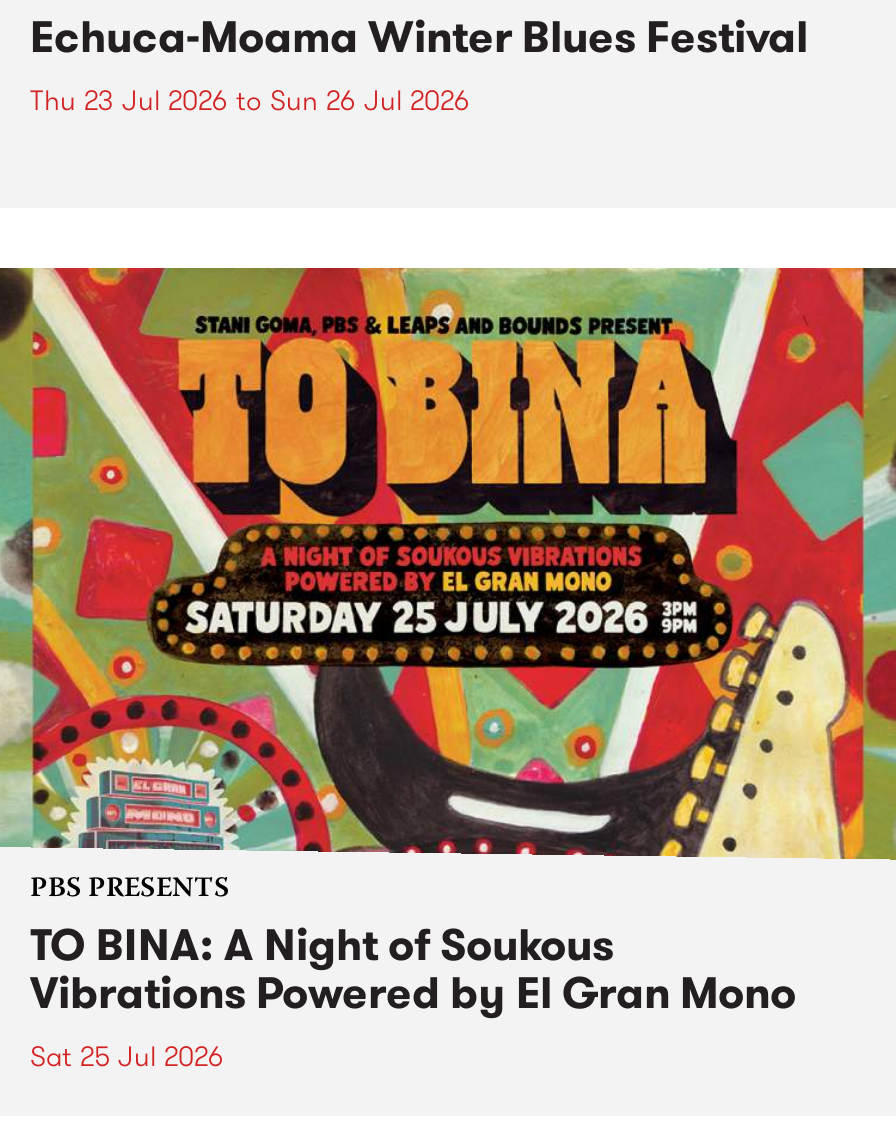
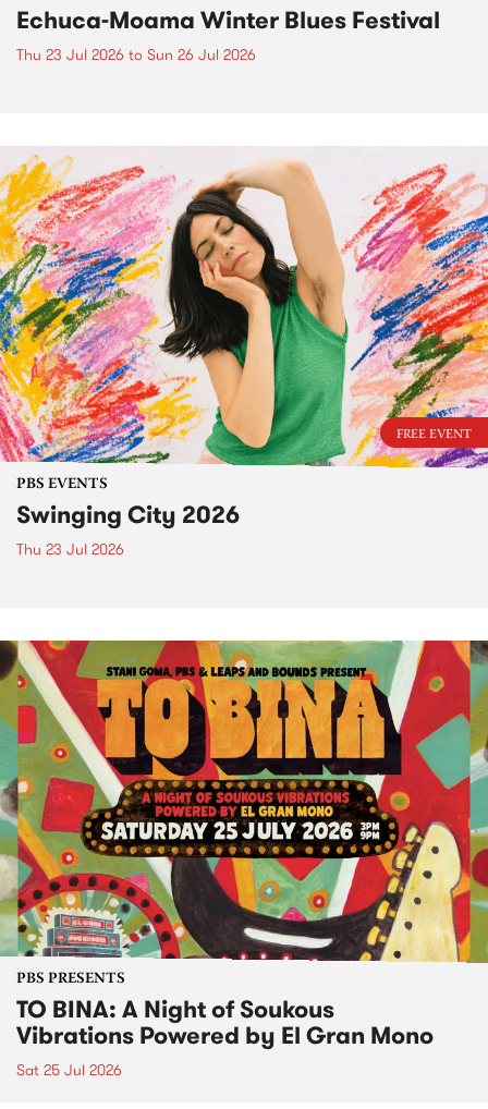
+ [image]
+ FREE EVENT
+ PBS EVENTS
+ Swinging City 2026
+ Thu 23 Jul 2026
